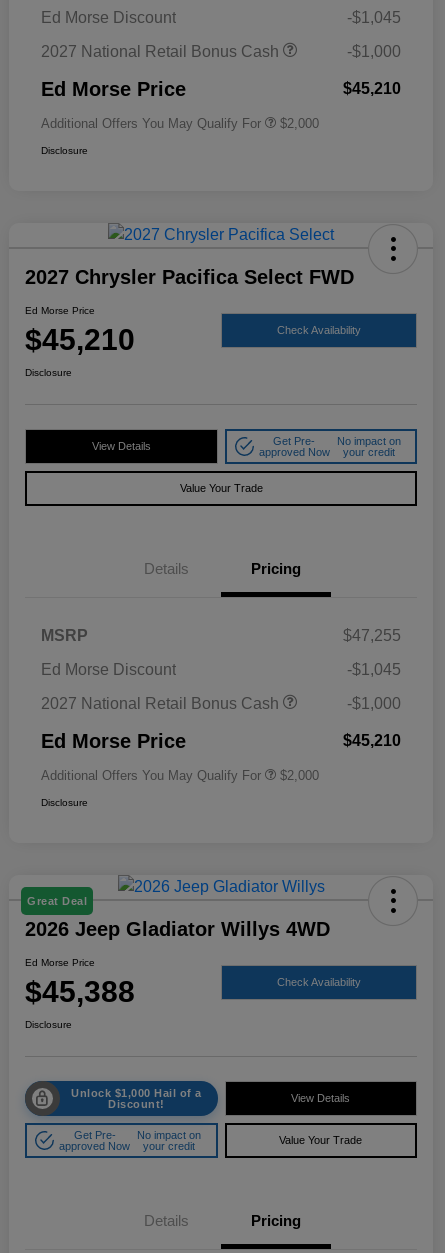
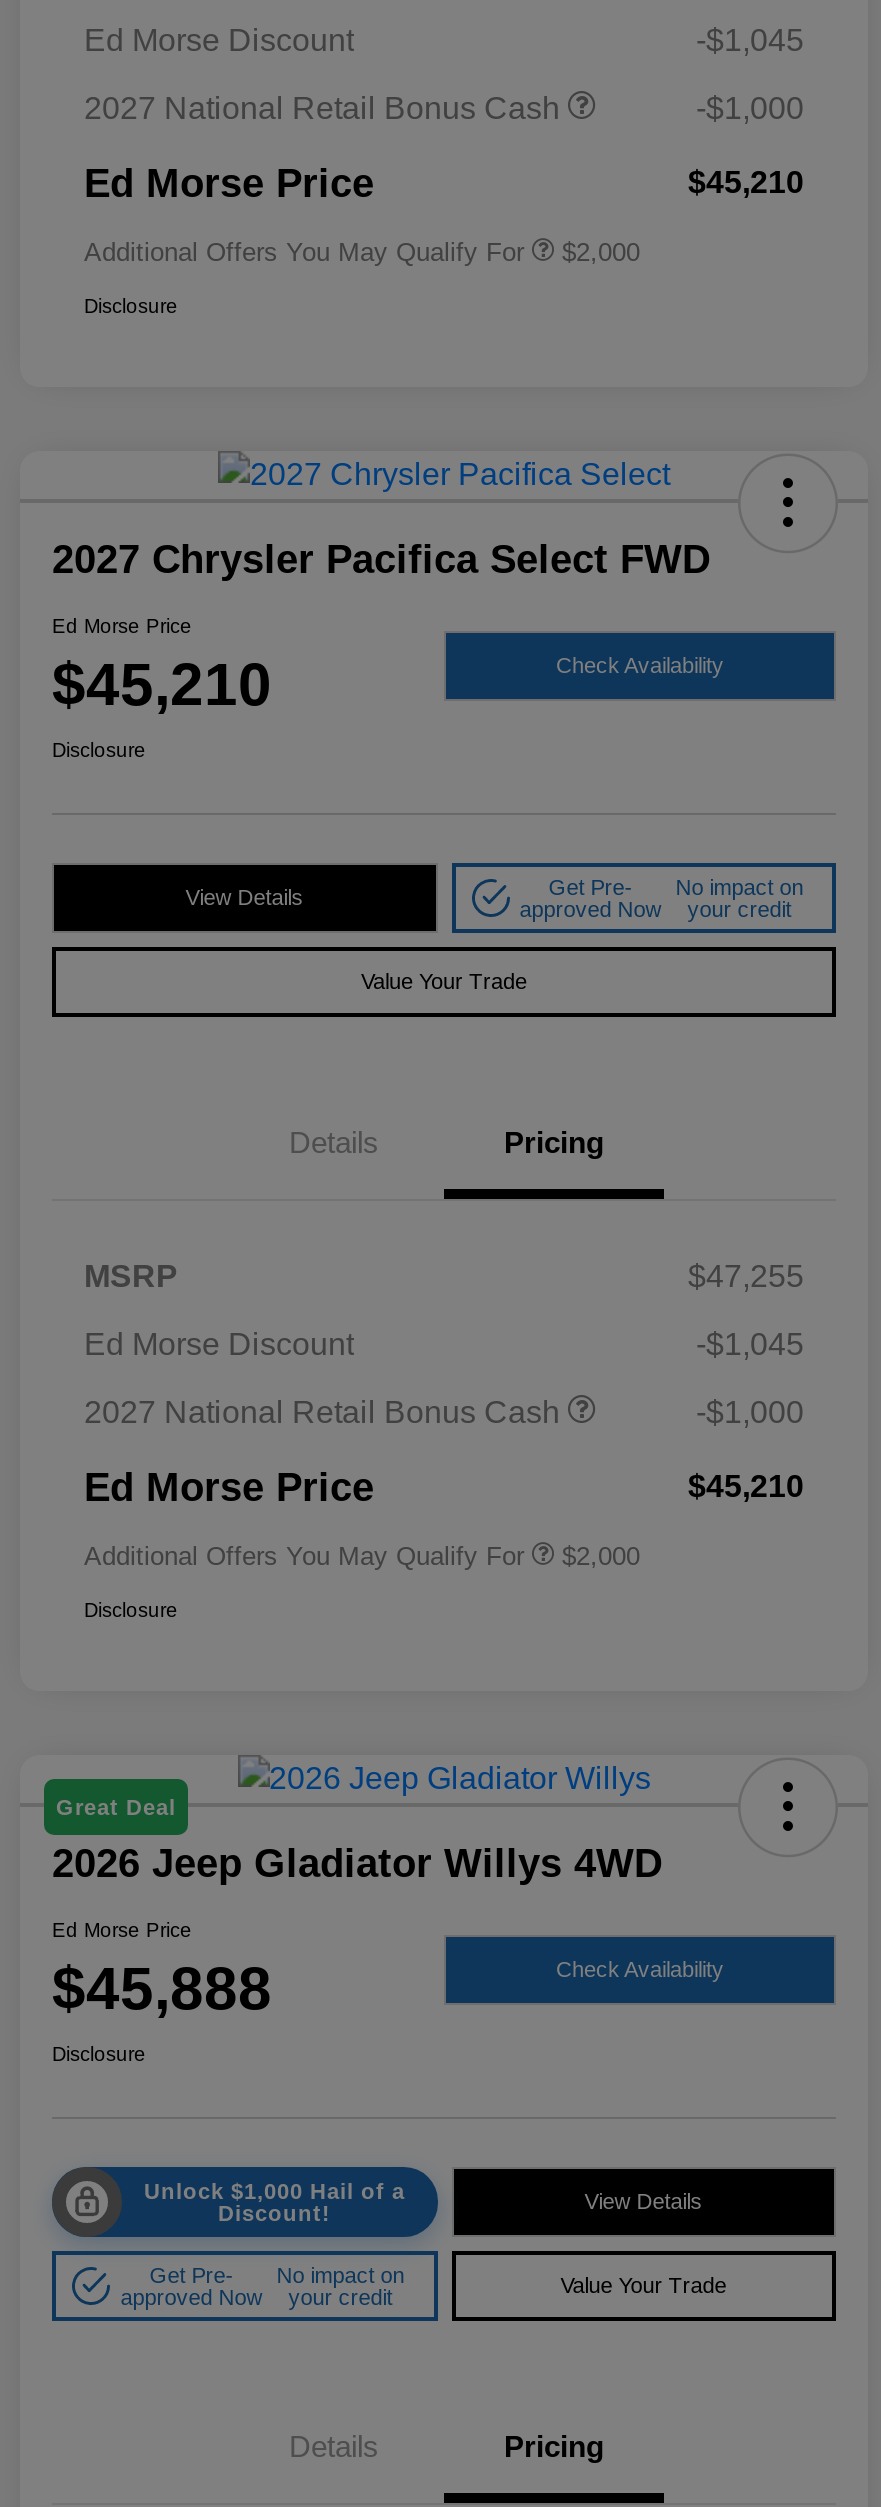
- $45,388
+ $45,888
